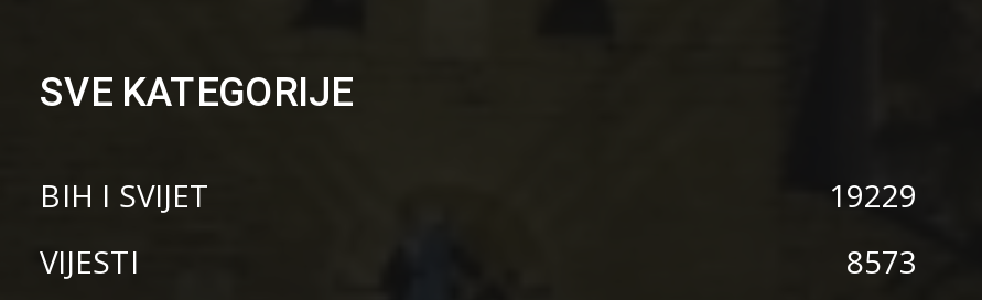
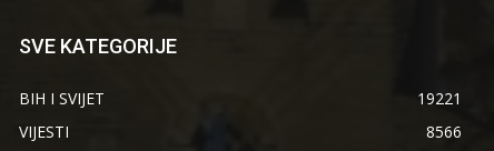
- 19229
+ 19221

- 8573
+ 8566
